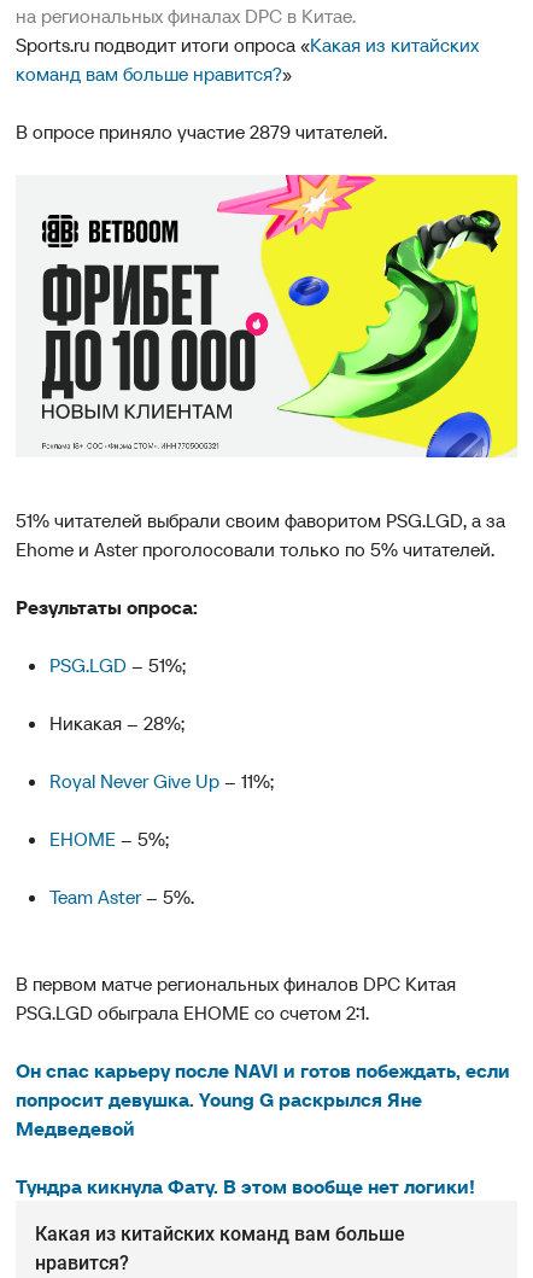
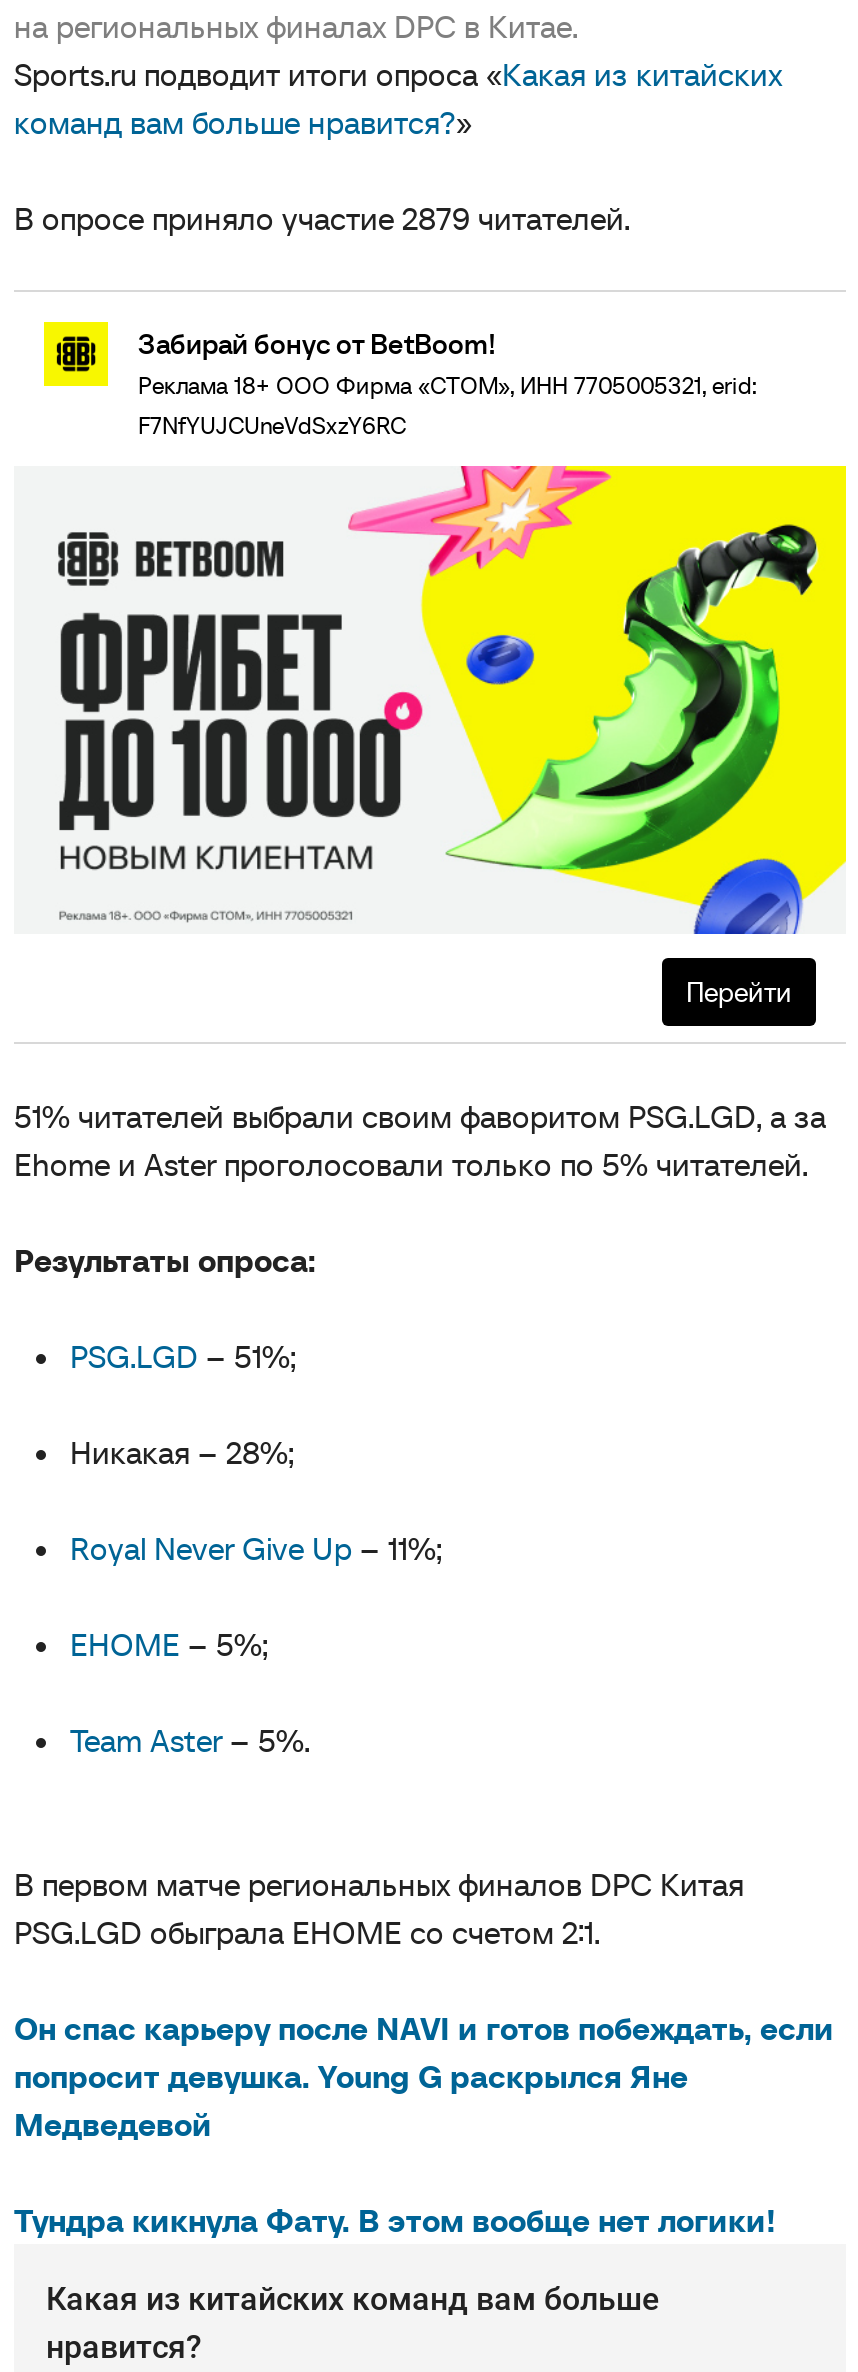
+ [image]
+ Забирай бонус от BetBoom!
+ Реклама 18+ ООО Фирма «СТОМ», ИНН 7705005321, erid:
+ F7NfYUJCUneVdSxzY6RC

+ Перейти

moved down: [image]
